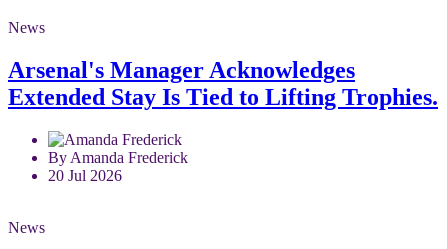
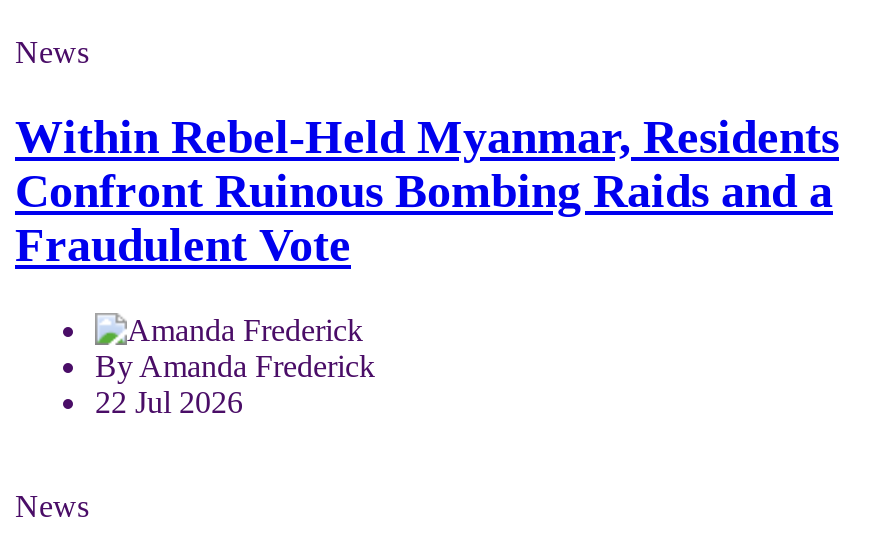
- Arsenal's Manager Acknowledges
- Extended Stay Is Tied to Lifting Trophies.
+ Within Rebel-Held Myanmar, Residents
+ Confront Ruinous Bombing Raids and a
+ Fraudulent Vote

- 20 Jul 2026
+ 22 Jul 2026
